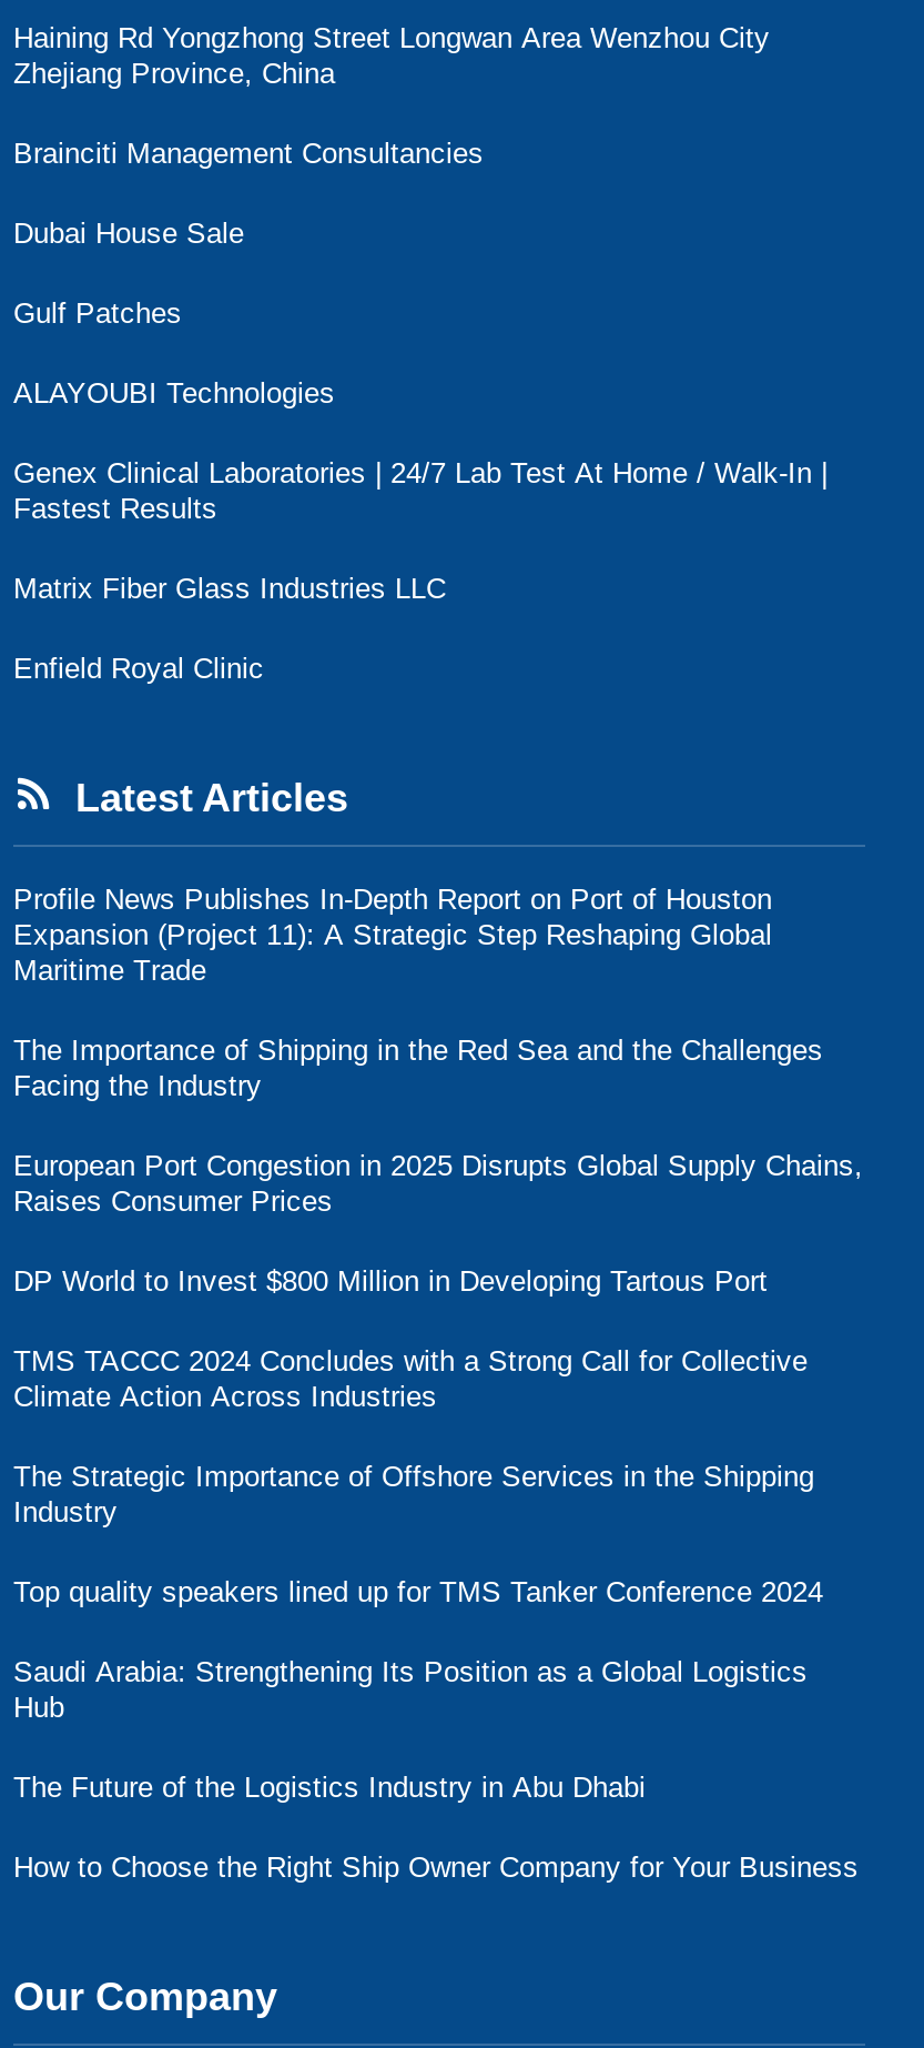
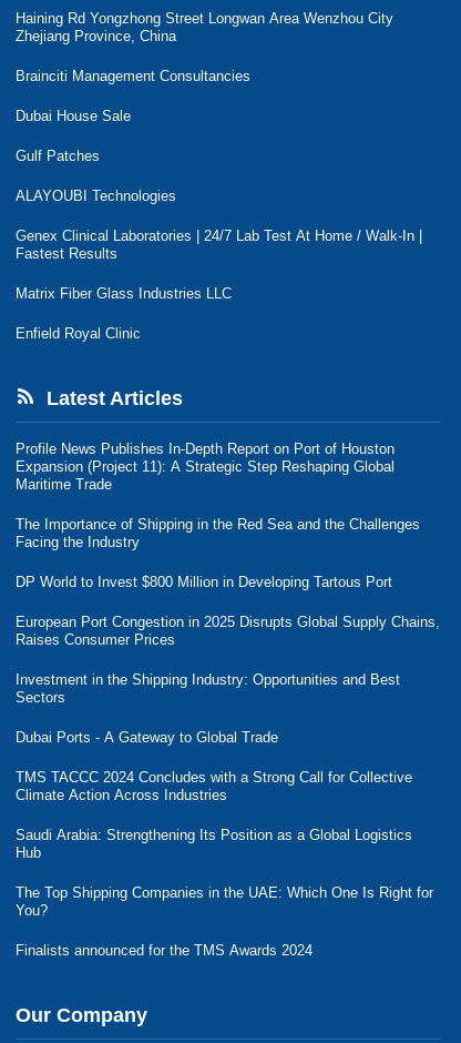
moved down: European Port Congestion in 2025 Disrupts Global Supply Chains, | Raises Consumer Prices

+ Investment in the Shipping Industry: Opportunities and Best
+ Sectors
+ Dubai Ports - A Gateway to Global Trade

moved up: DP World to Invest $800 Million in Developing Tartous Port

moved down: TMS TACCC 2024 Concludes with a Strong Call for Collective | Climate Action Across Industries

- The Strategic Importance of Offshore Services in the Shipping
- Industry
- Top quality speakers lined up for TMS Tanker Conference 2024

- The Future of the Logistics Industry in Abu Dhabi
+ The Top Shipping Companies in the UAE: Which One Is Right for
+ You?

- How to Choose the Right Ship Owner Company for Your Business
+ Finalists announced for the TMS Awards 2024
